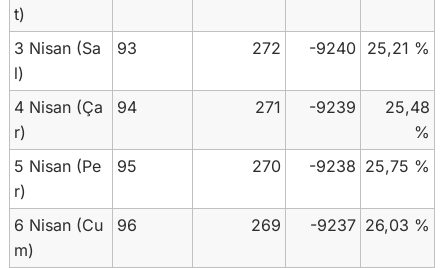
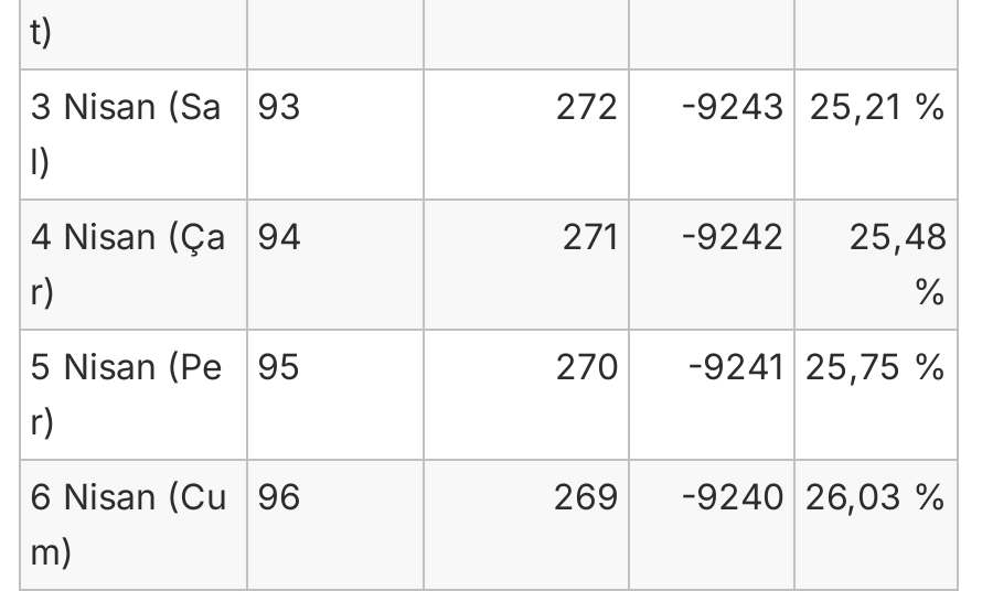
- 272 -9240 25,21 %
+ 272 -9243 25,21 %

- 271 -9239 25,48
+ 271 -9242 25,48

- 270 -9238 25,75 %
+ 270 -9241 25,75 %

- 269 -9237 26,03 %
+ 269 -9240 26,03 %
